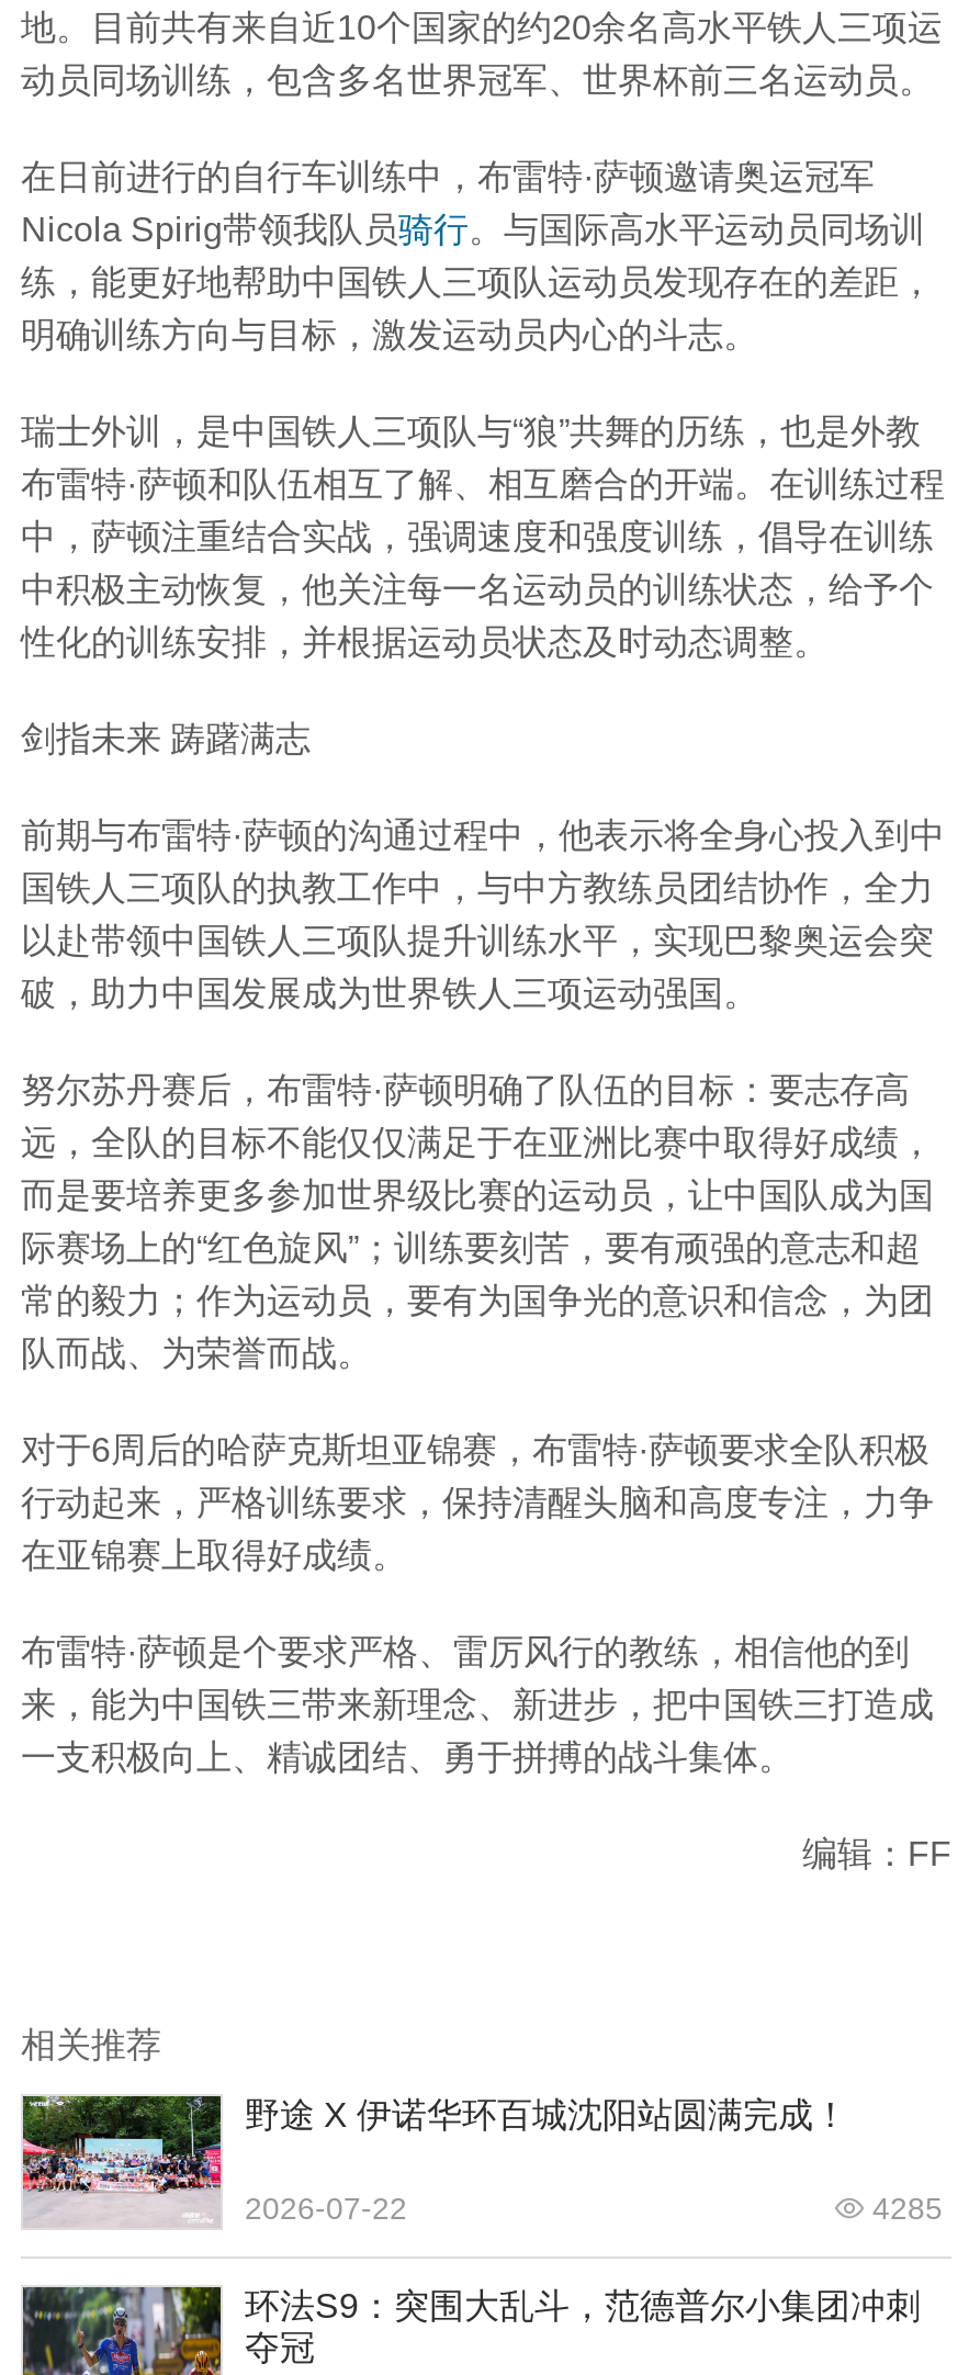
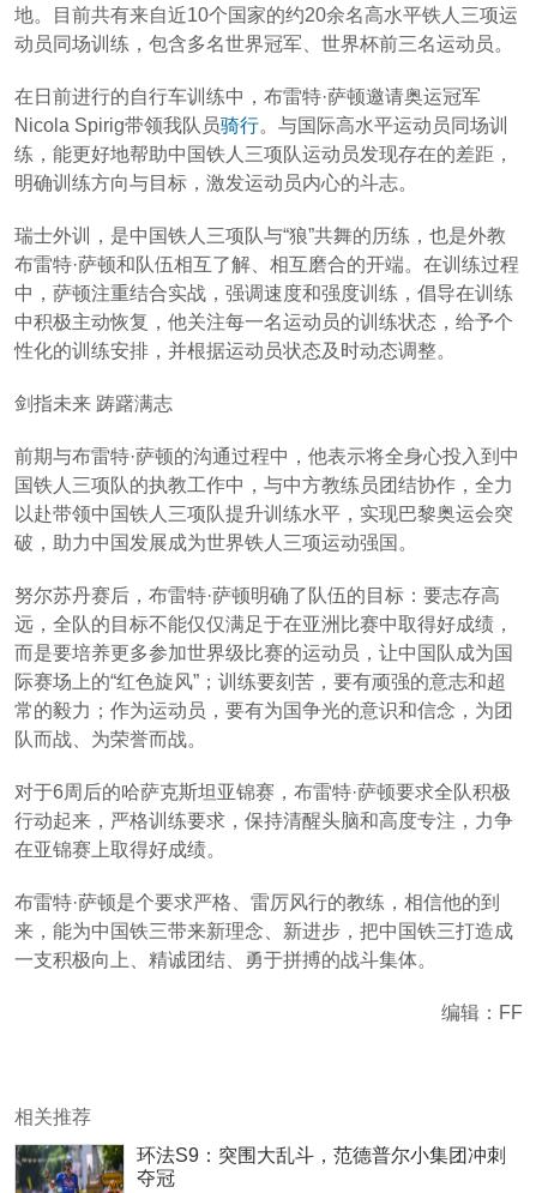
- [image]
- 野途 X 伊诺华环百城沈阳站圆满完成！
- 2026-07-22
- 4285
